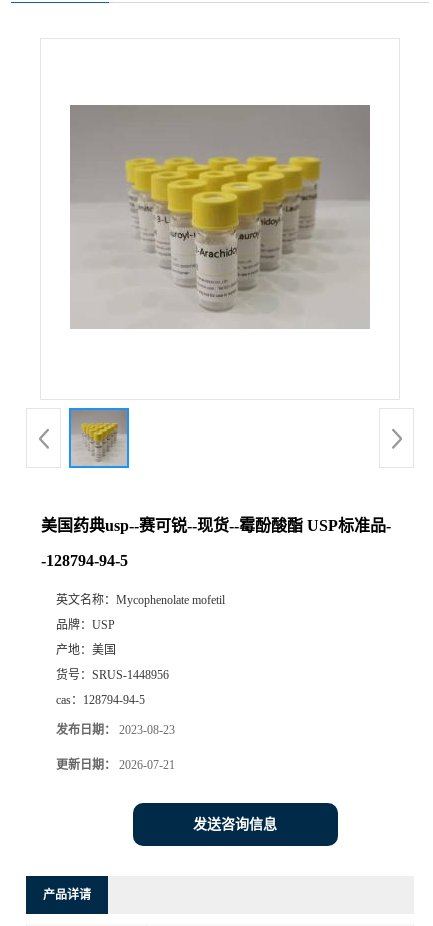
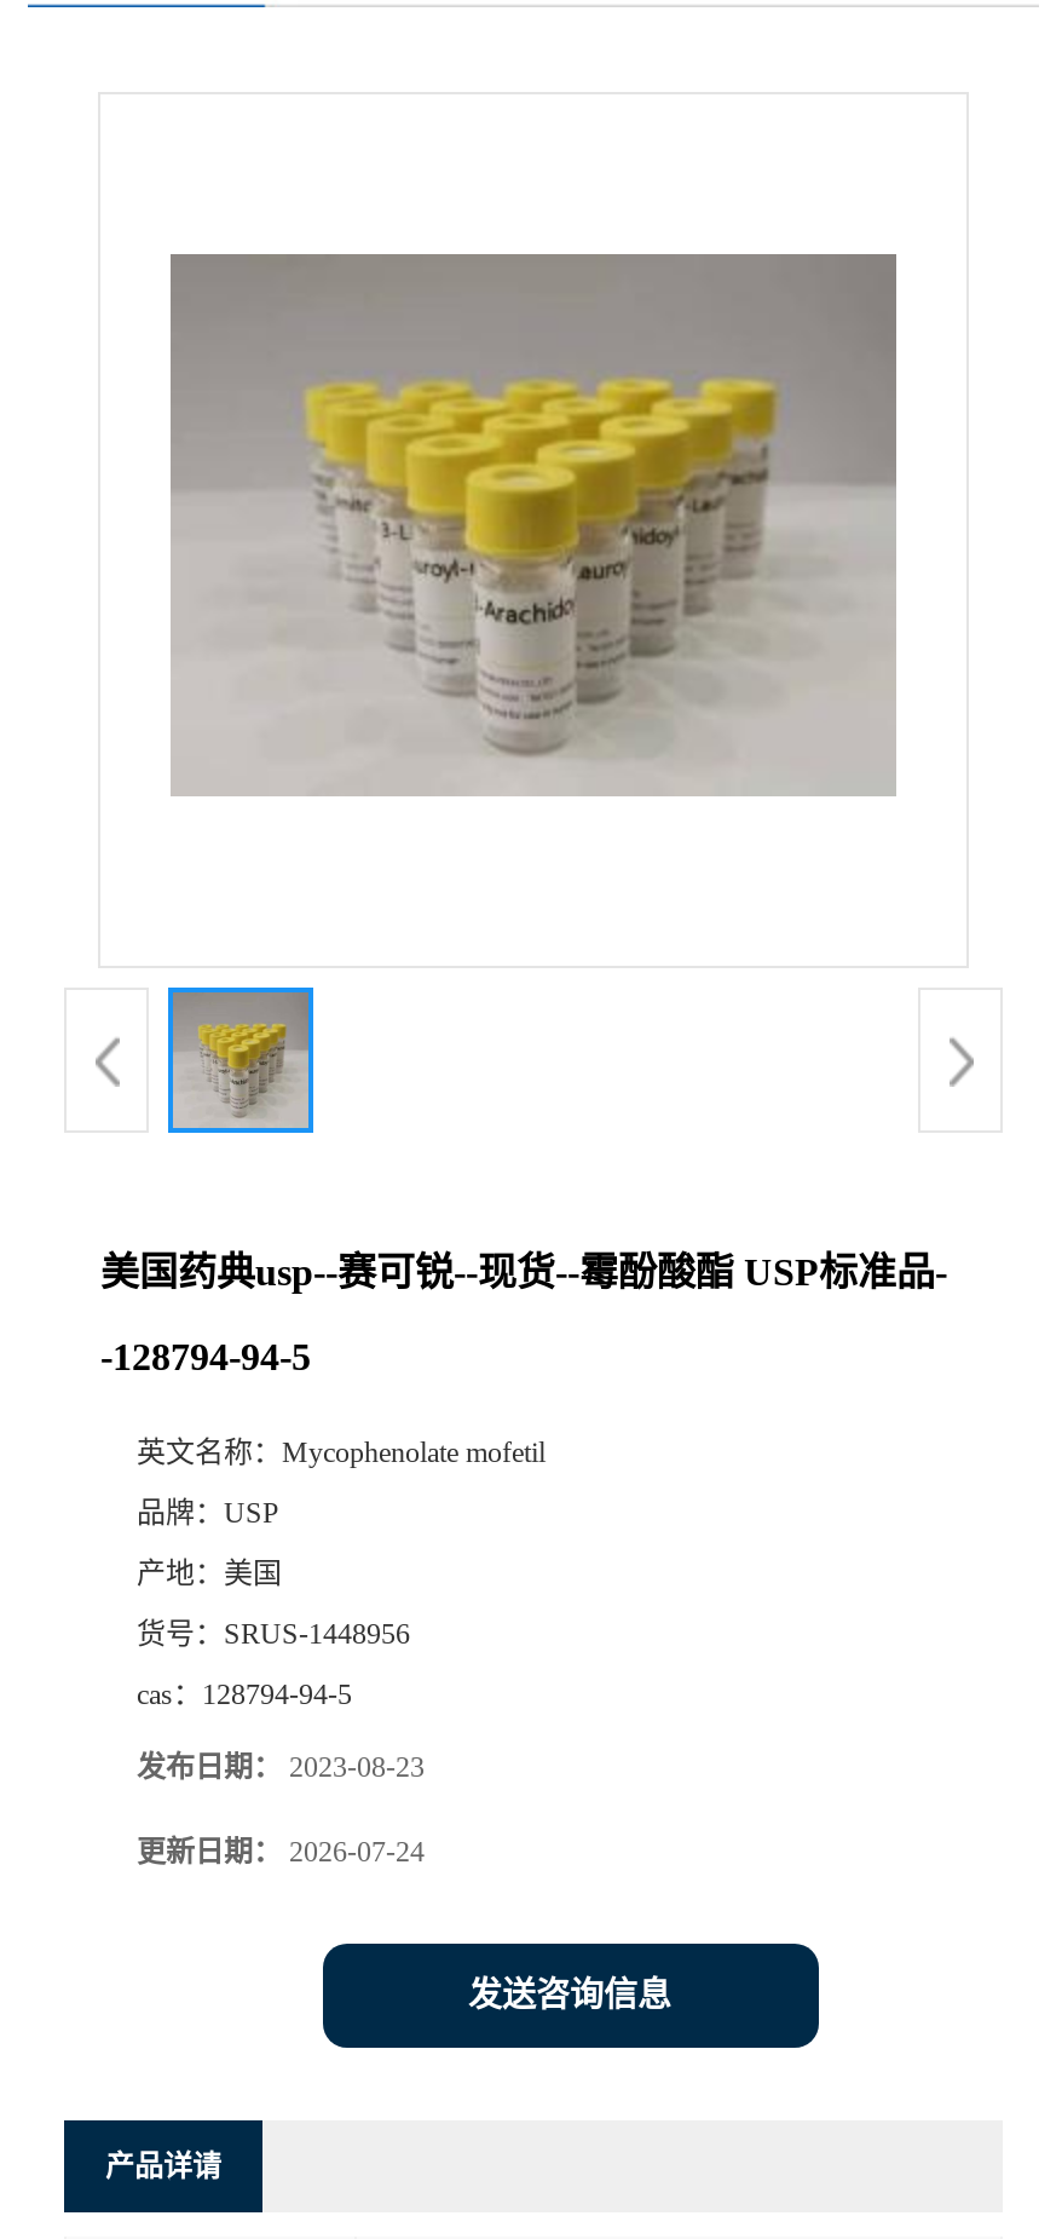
- 更新日期：2026-07-21
+ 更新日期：2026-07-24
